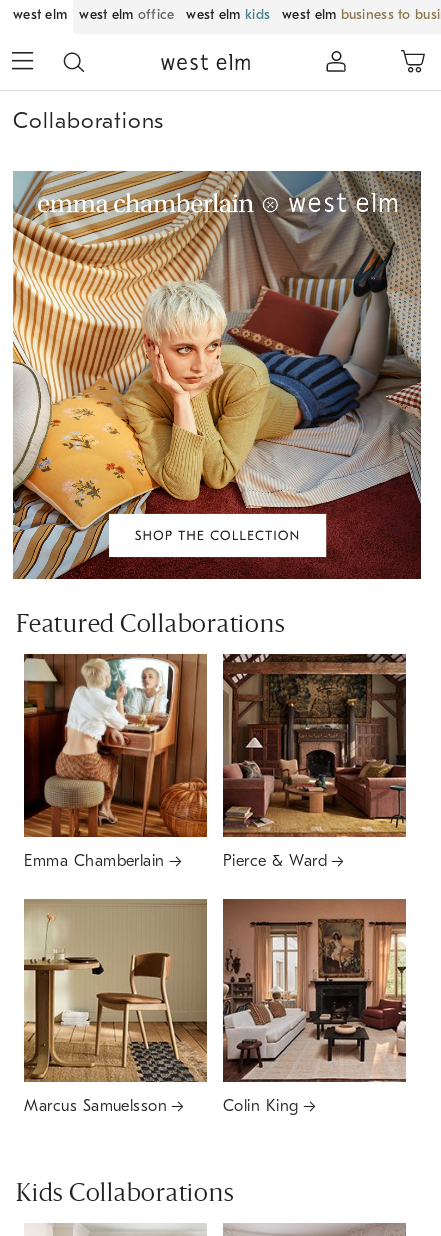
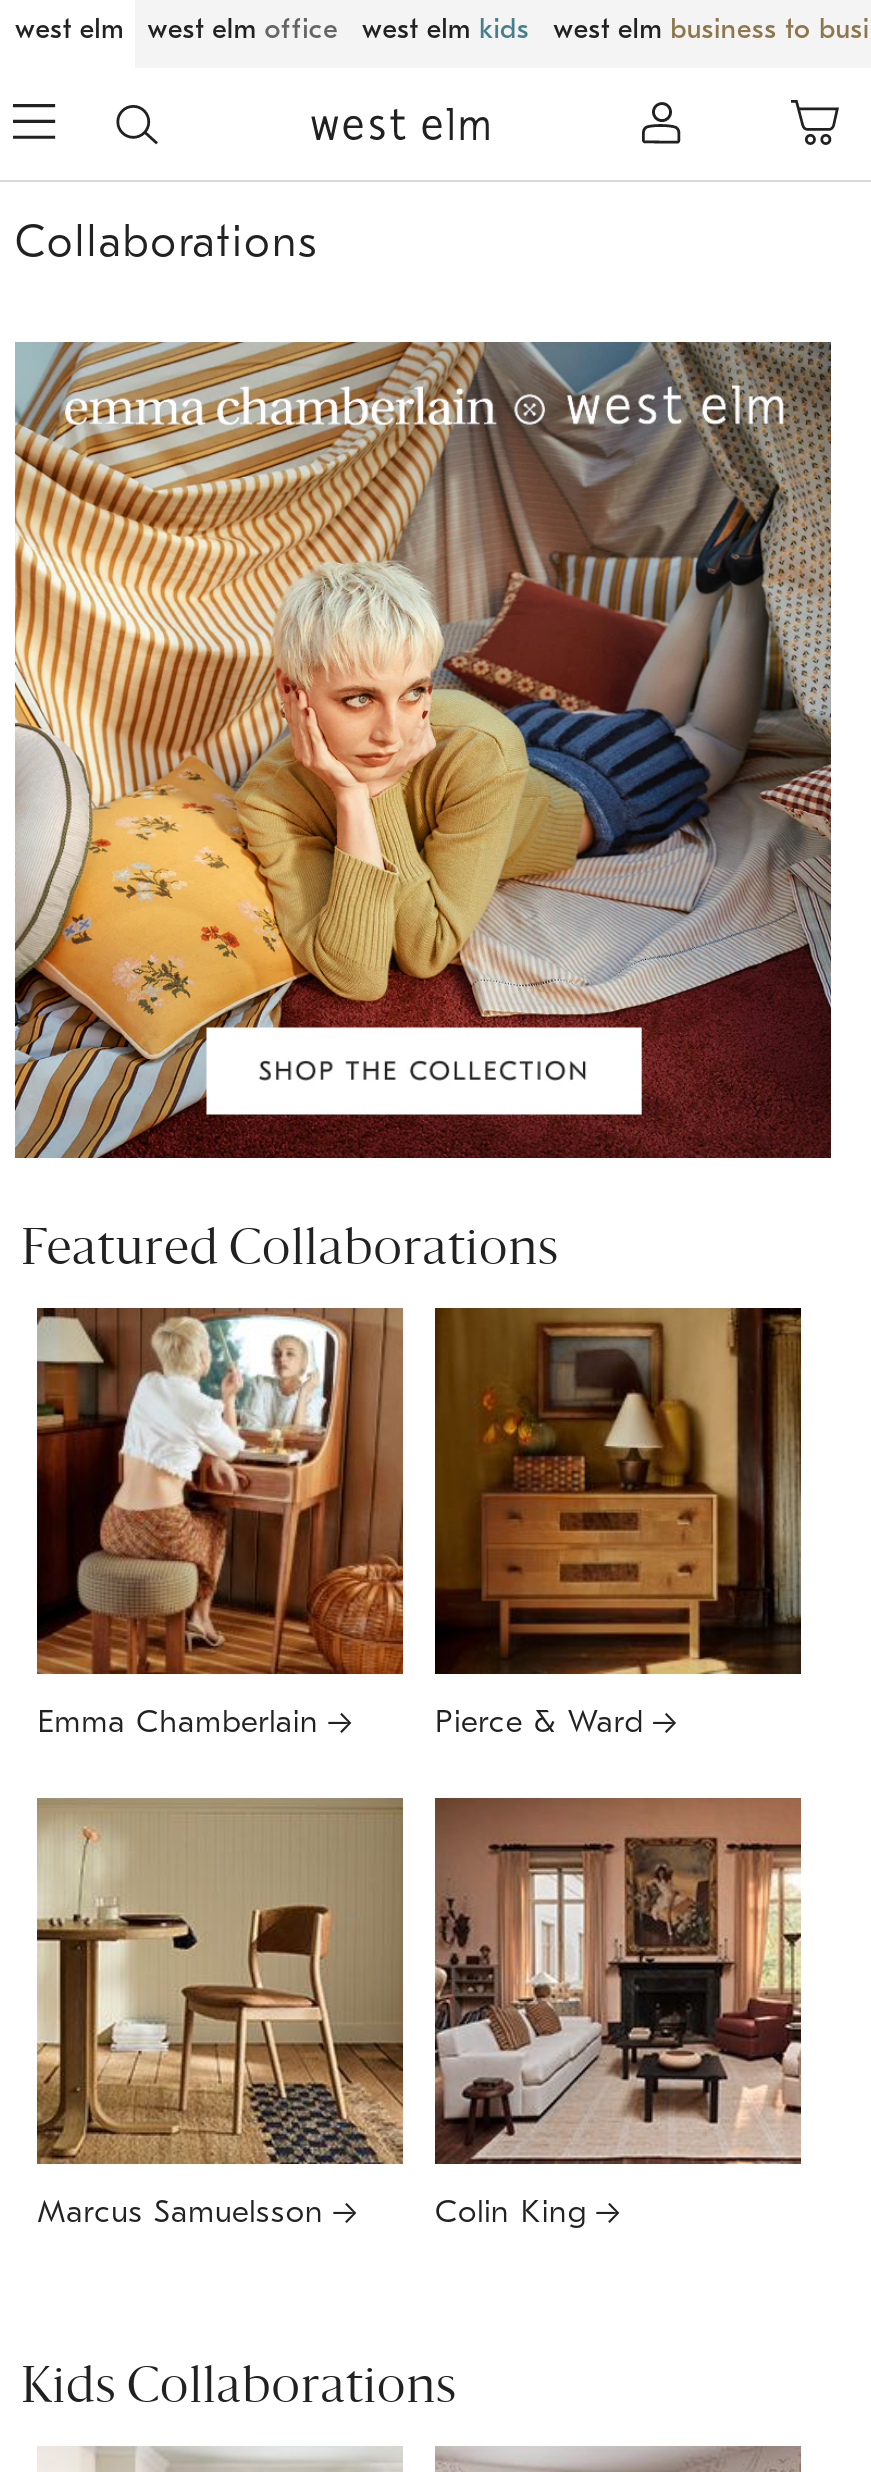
- [image]
+ [image]
